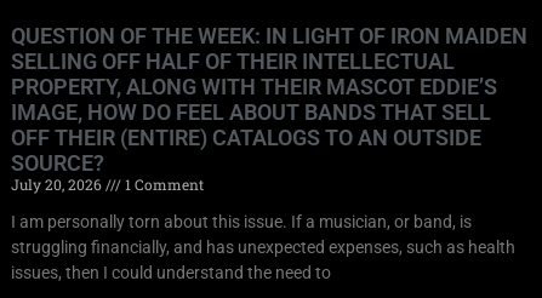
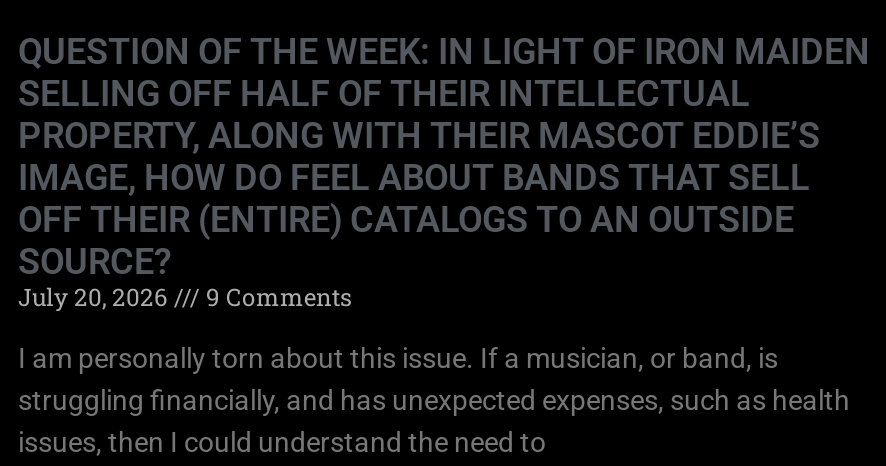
- July 20, 2026 1 Comment
+ July 20, 2026 9 Comments
